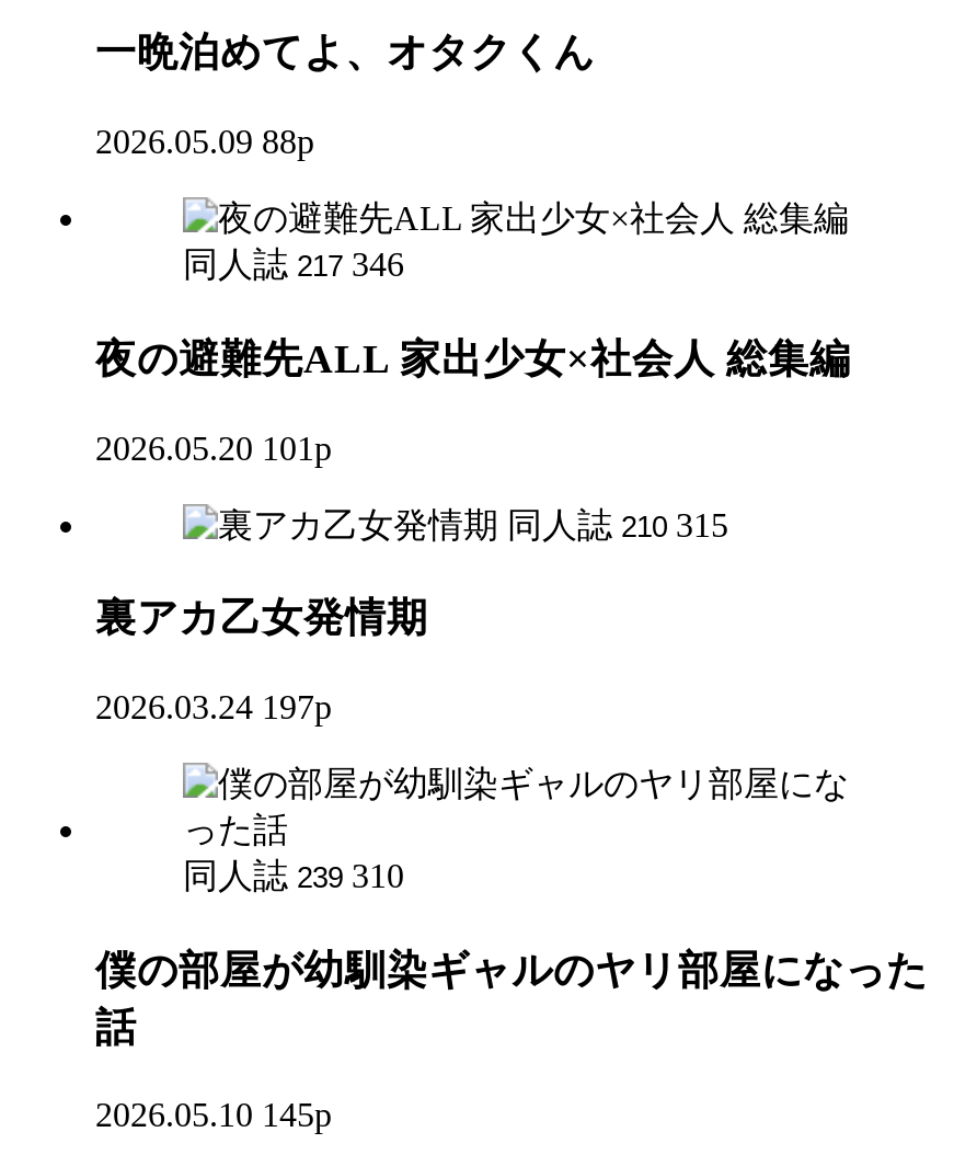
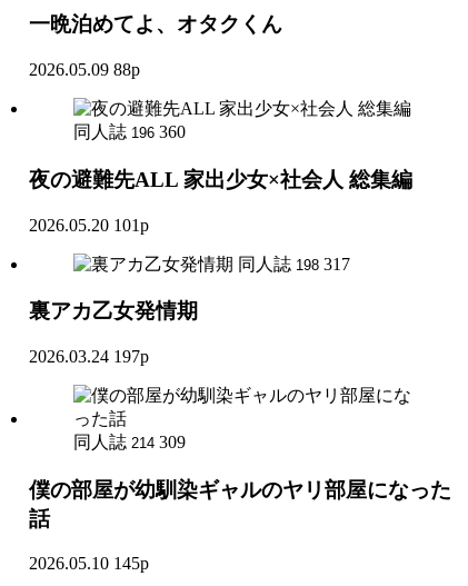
- 同人誌 217 346
+ 同人誌 196 360

- 同人誌 210 315
+ 同人誌 198 317

- 同人誌 239 310
+ 同人誌 214 309
